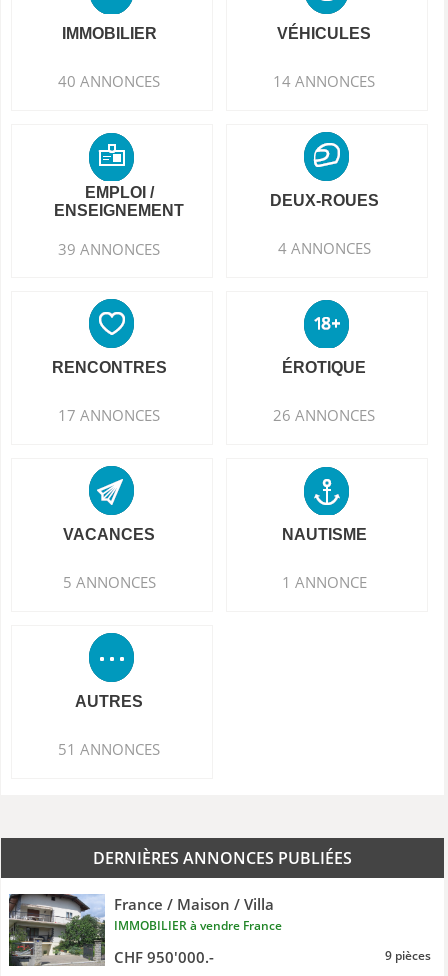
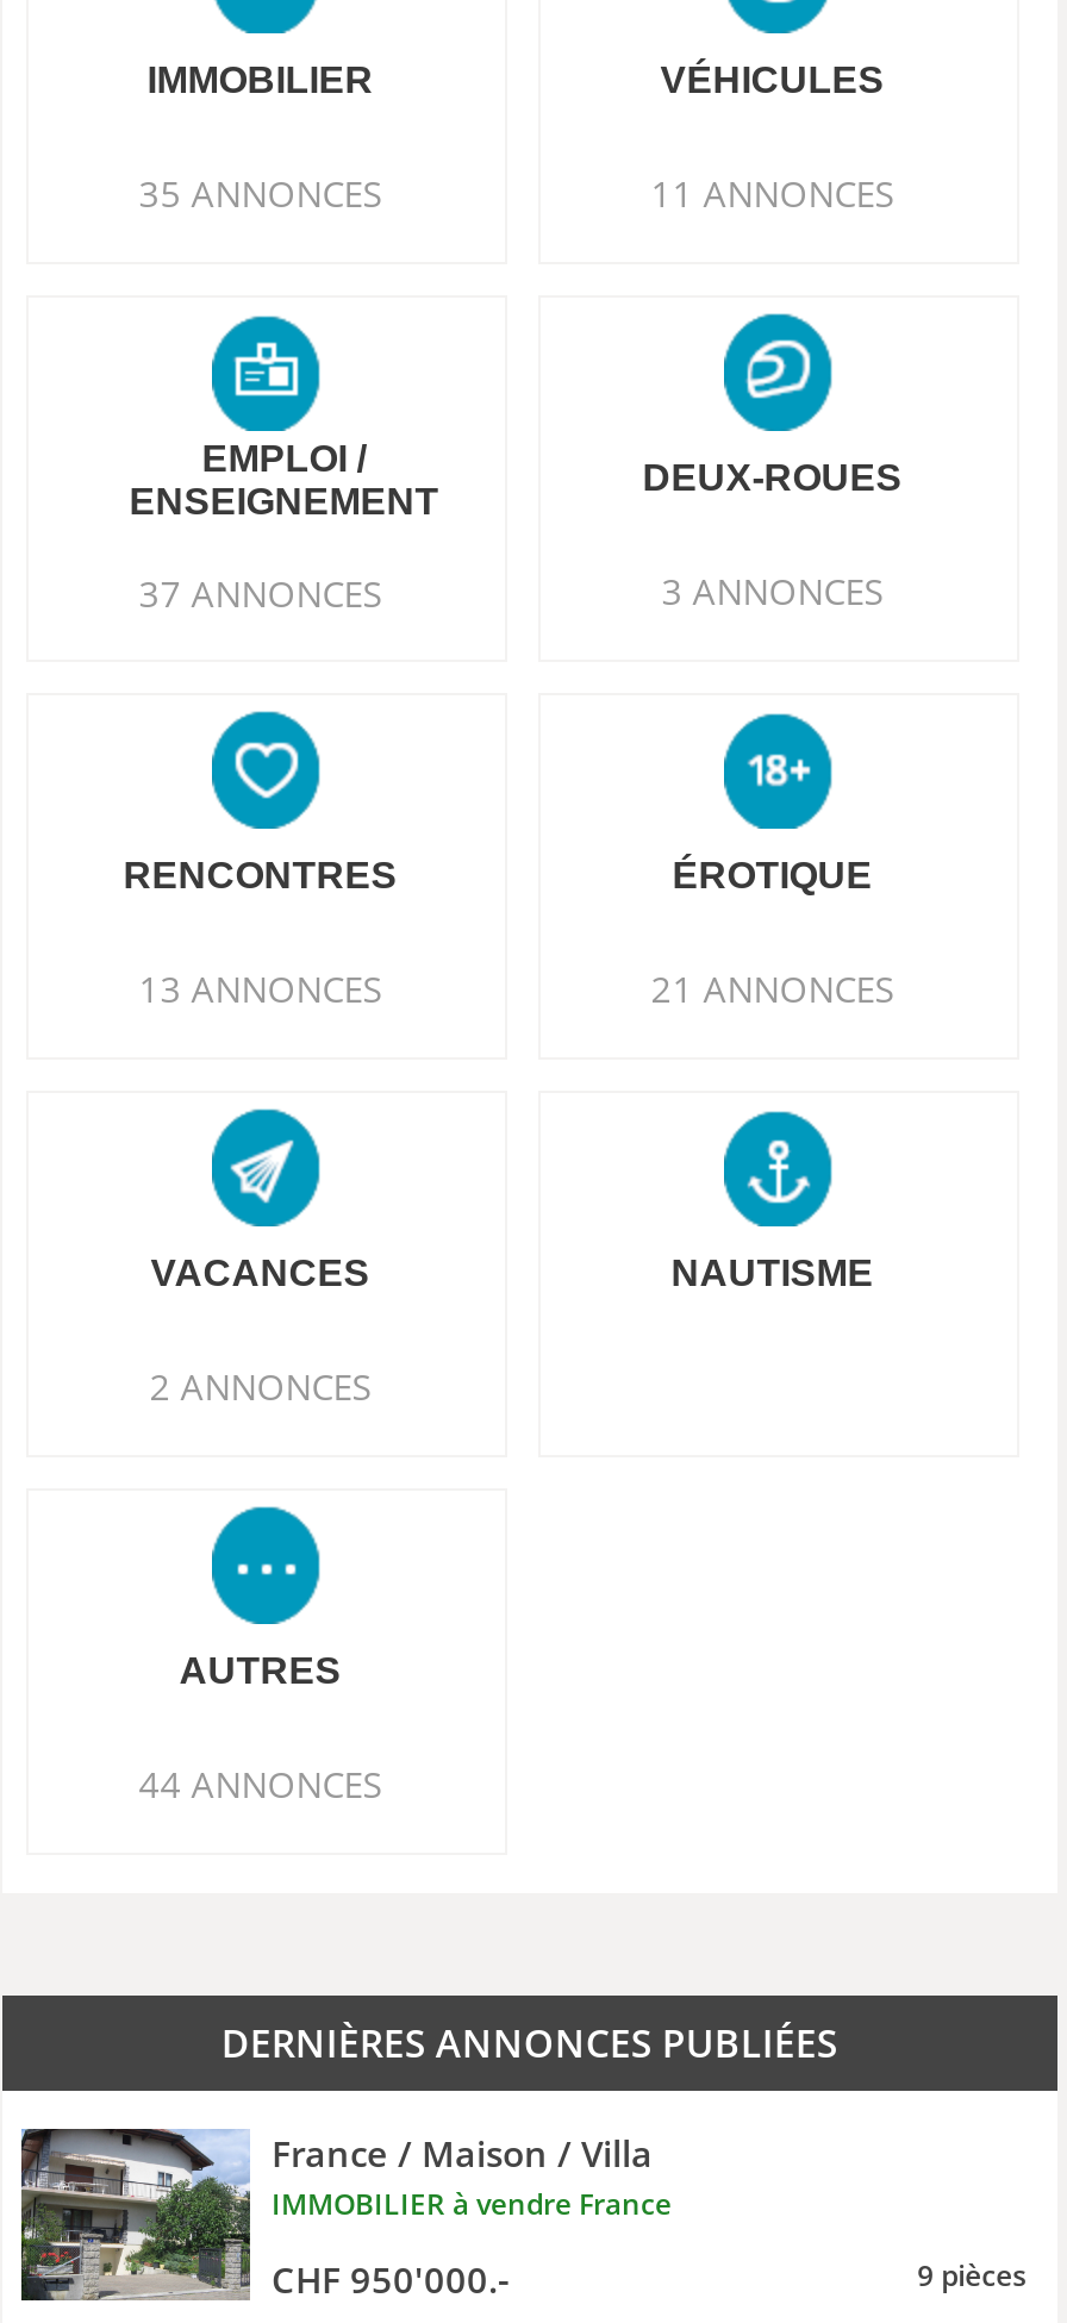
- 40 ANNONCES
+ 35 ANNONCES

- 14 ANNONCES
+ 11 ANNONCES

- 39 ANNONCES
+ 37 ANNONCES

- 4 ANNONCES
+ 3 ANNONCES

- 17 ANNONCES
+ 13 ANNONCES

- 26 ANNONCES
+ 21 ANNONCES

- 5 ANNONCES
+ 2 ANNONCES

- 1 ANNONCE

- 51 ANNONCES
+ 44 ANNONCES
